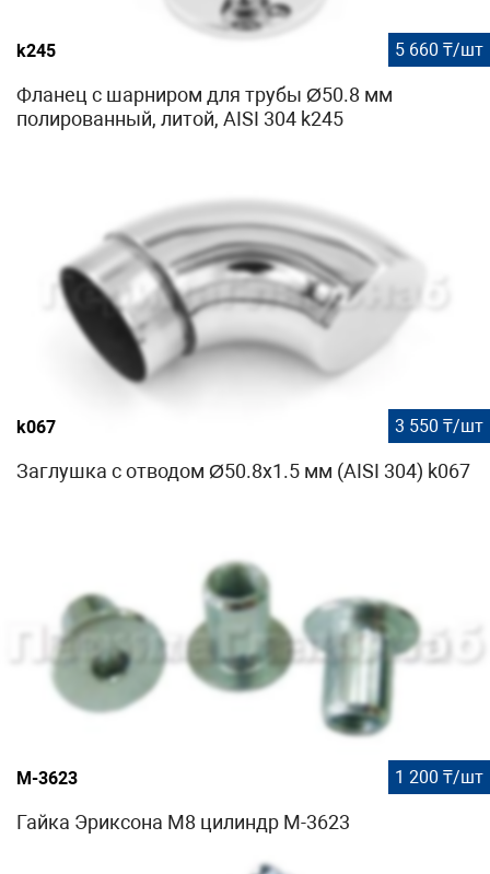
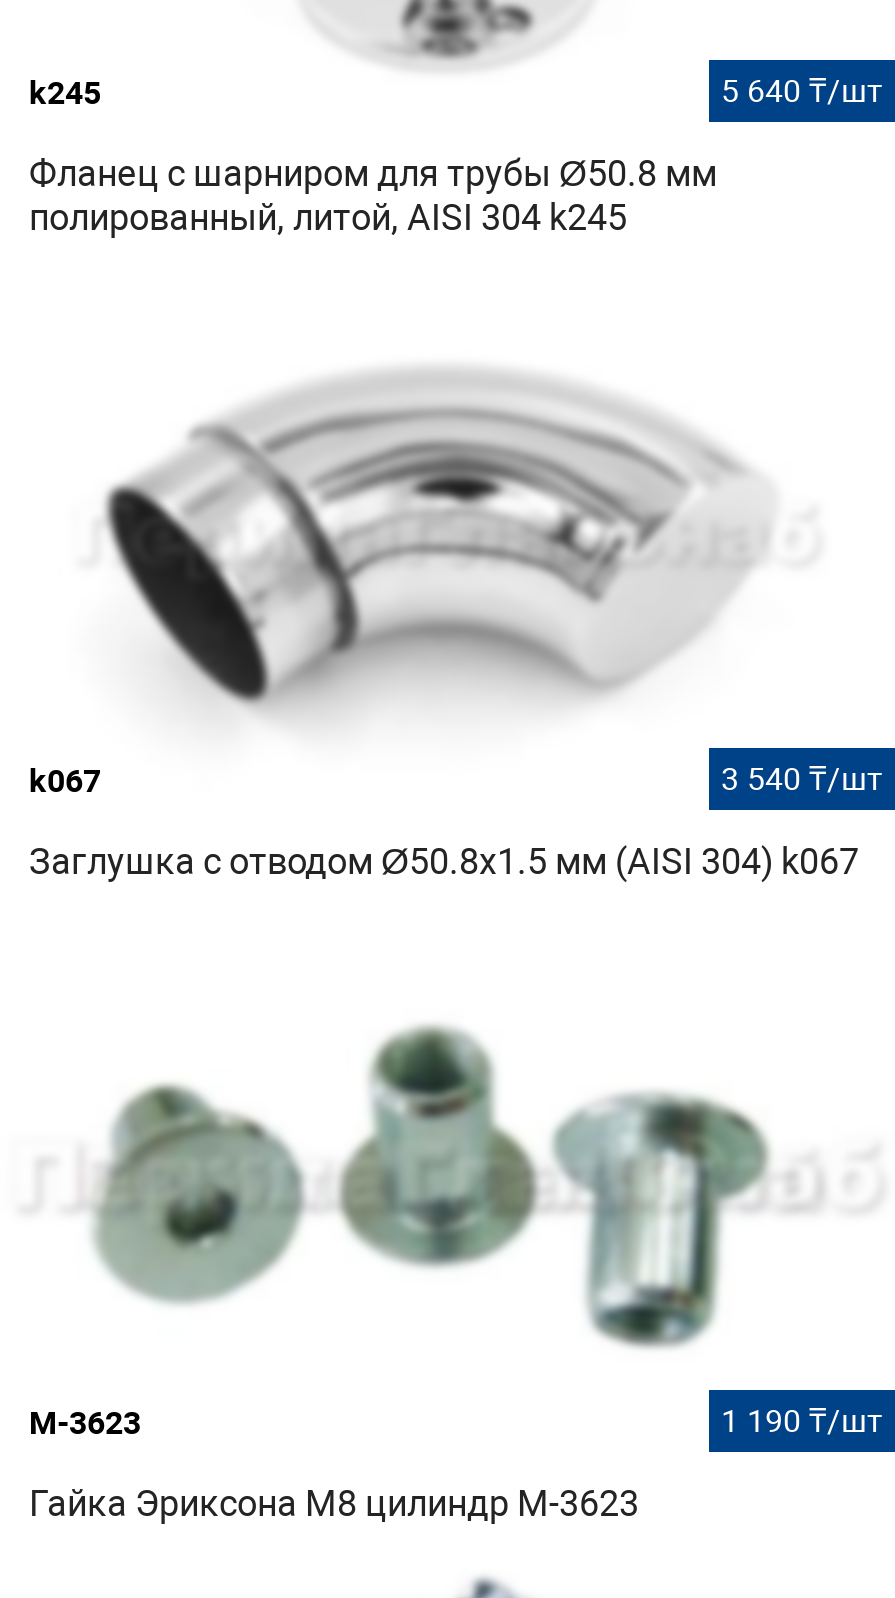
- 5 660 ₸/шт
+ 5 640 ₸/шт

- 3 550 ₸/шт
+ 3 540 ₸/шт

- 1 200 ₸/шт
+ 1 190 ₸/шт
